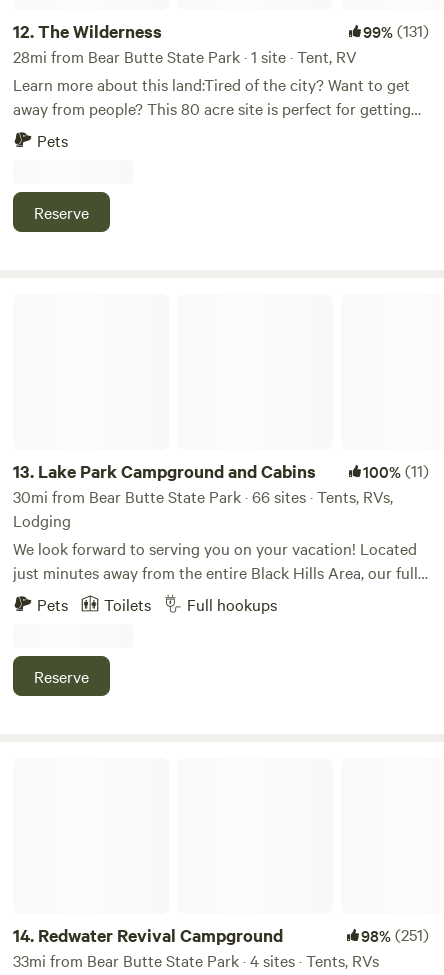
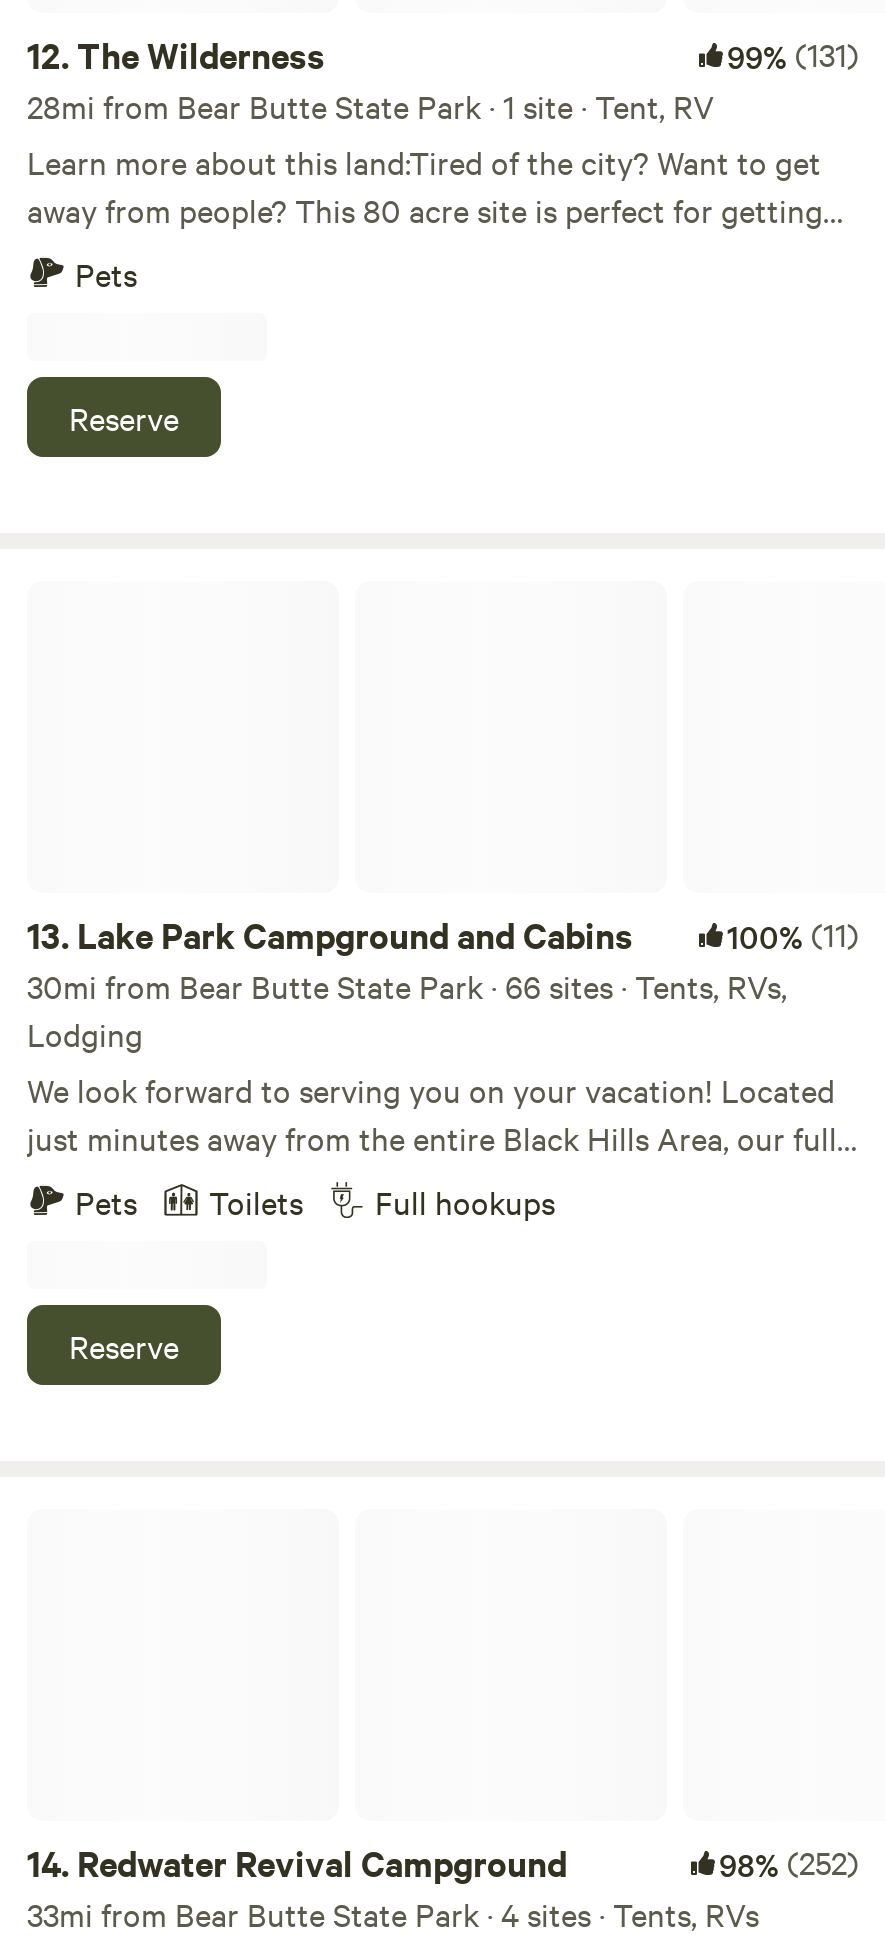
- 98% (251)
+ 98% (252)
